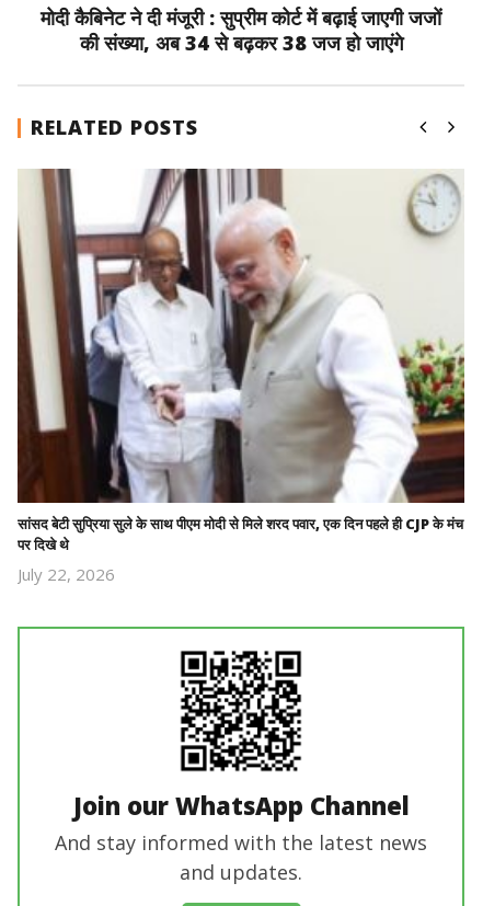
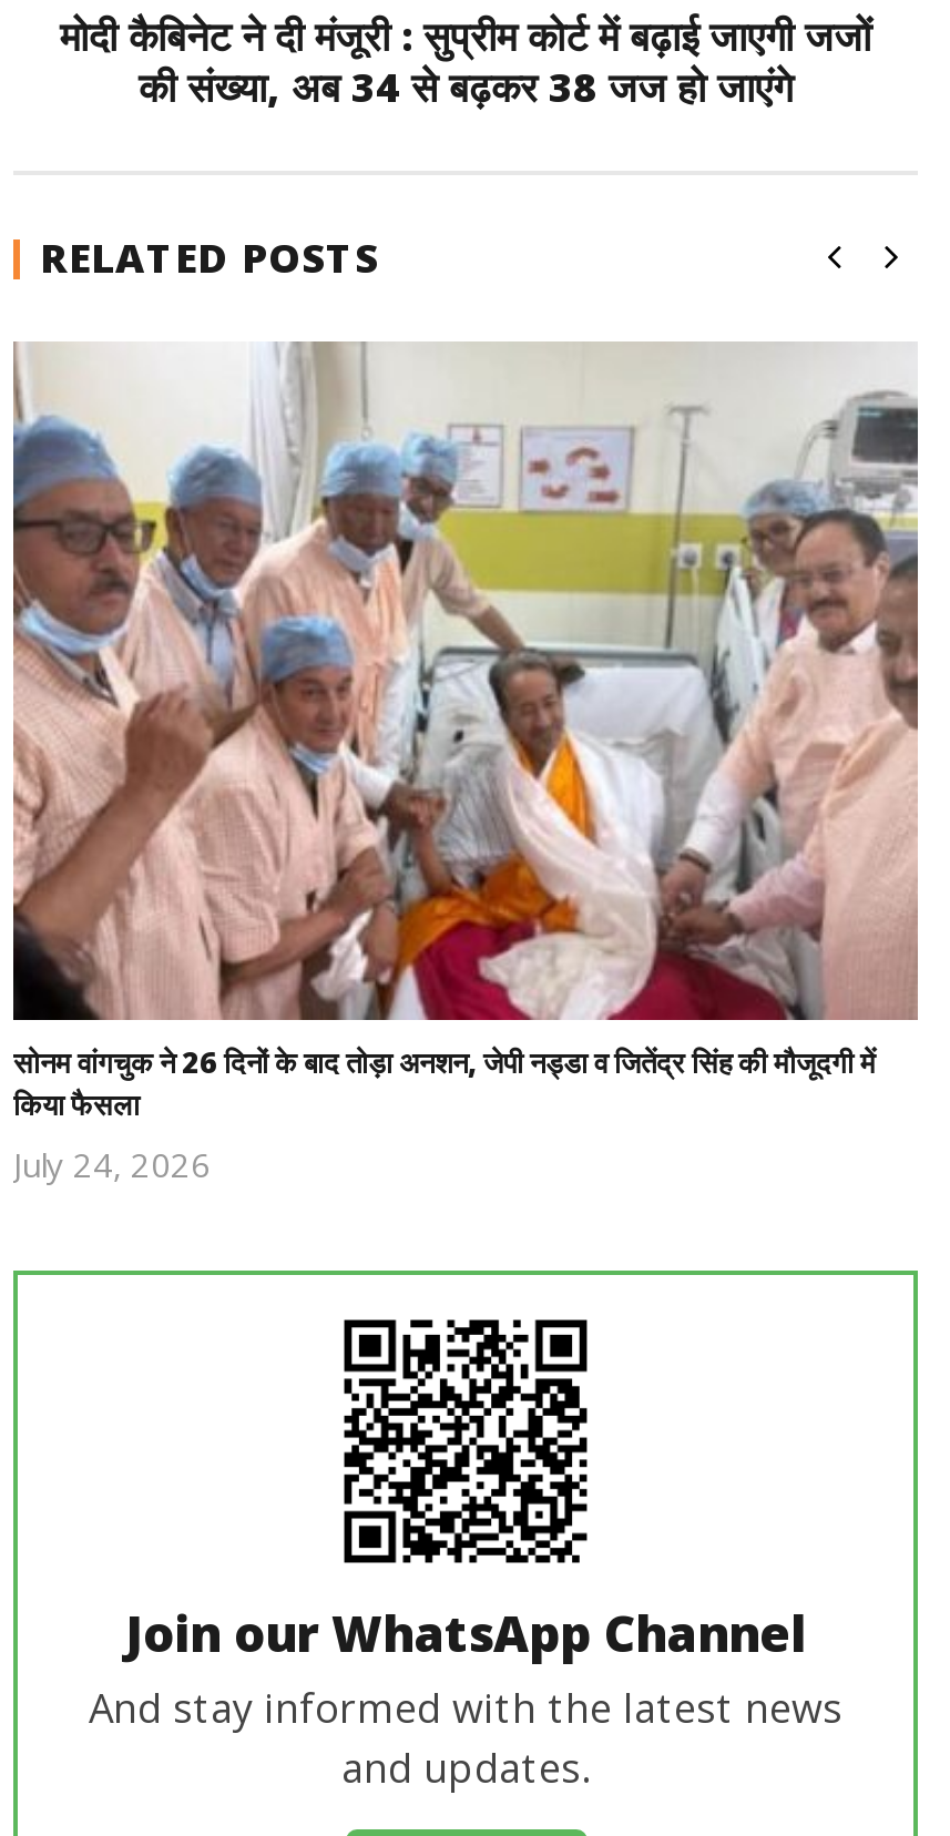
- [image]
- सांसद बेटी सुप्रिया सुले के साथ पीएम मोदी से मिले शरद पवार, एक दिन पहले ही CJP के मंच
- पर दिखे थे
- July 22, 2026
+ [image]
+ सोनम वांगचुक ने 26 दिनों के बाद तोड़ा अनशन, जेपी नड्डा व जितेंद्र सिंह की मौजूदगी में
+ किया फैसला
+ July 24, 2026
